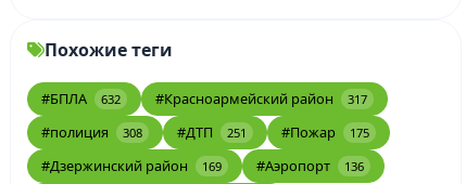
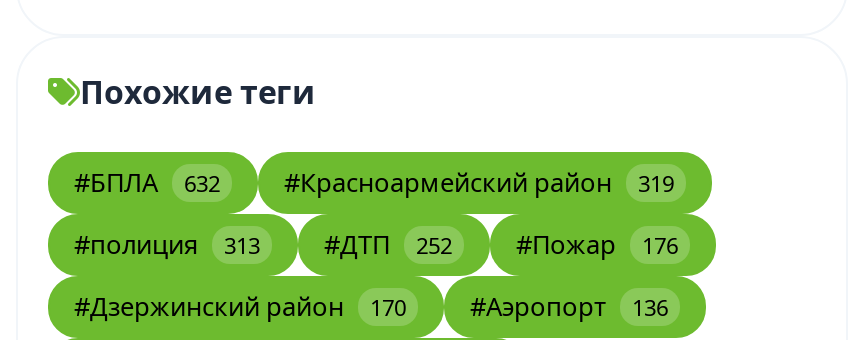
- #Красноармейский район 317
+ #Красноармейский район 319

- #полиция 308
+ #полиция 313

- #ДТП 251
+ #ДТП 252

- #Пожар 175
+ #Пожар 176

- #Дзержинский район 169
+ #Дзержинский район 170
